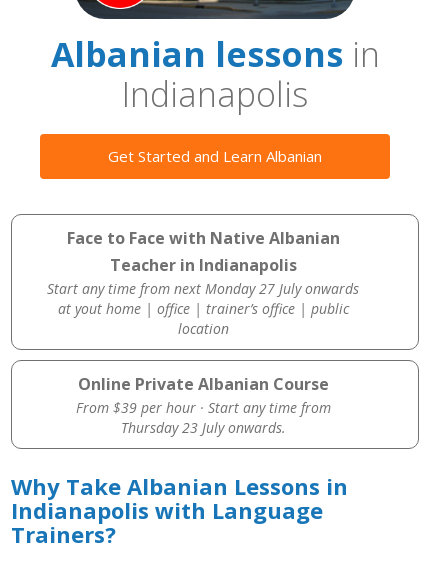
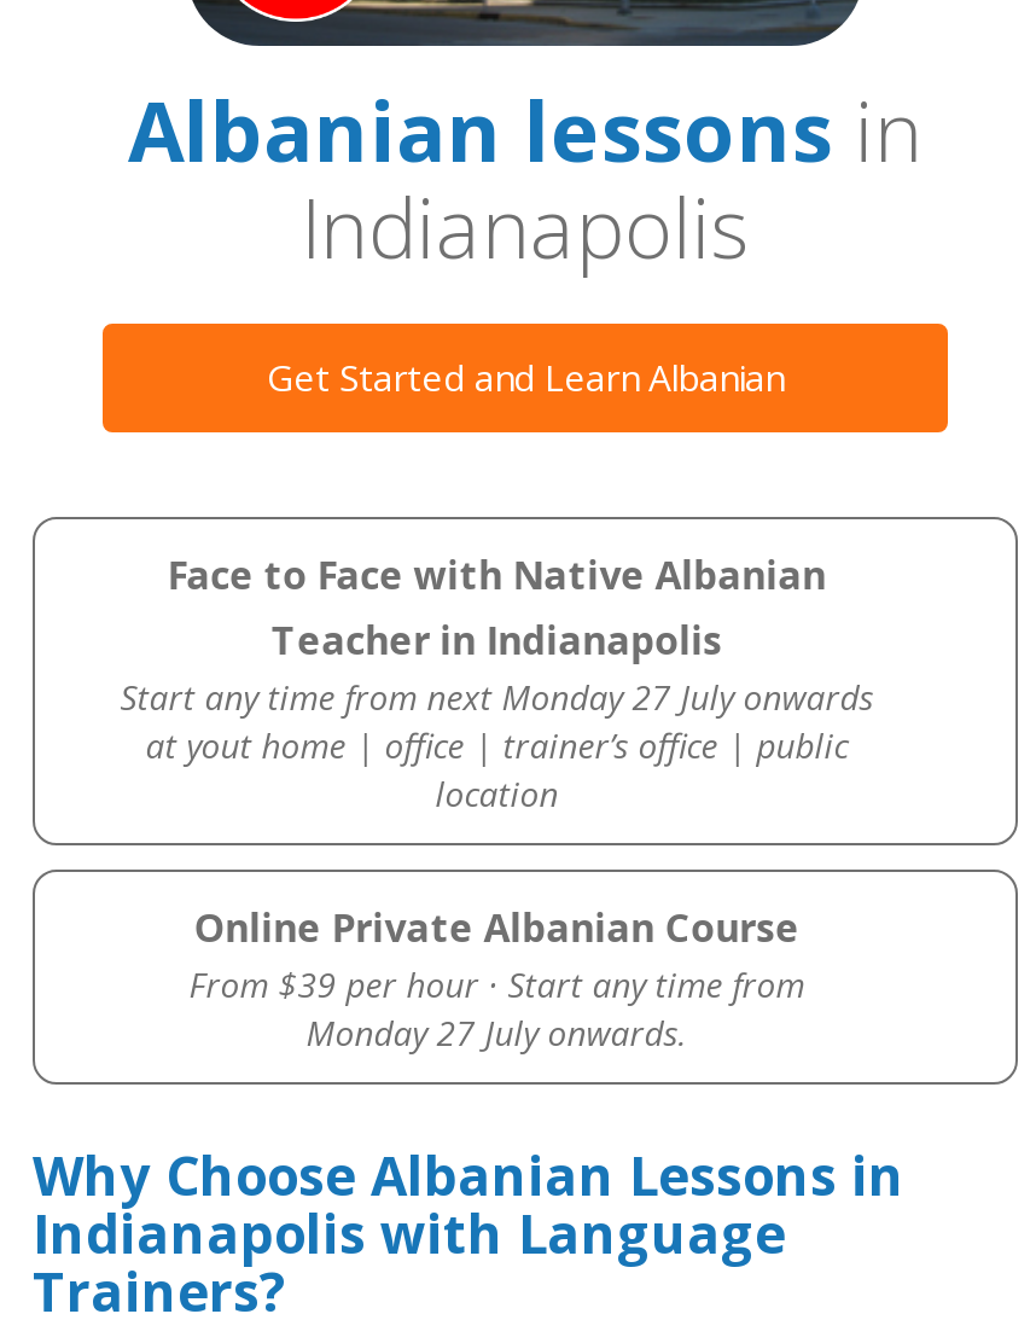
- Thursday 23 July onwards.
+ Monday 27 July onwards.

- Why Take Albanian Lessons in
+ Why Choose Albanian Lessons in
